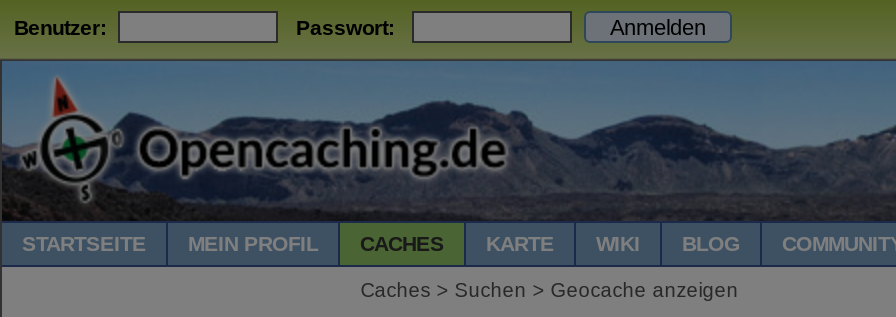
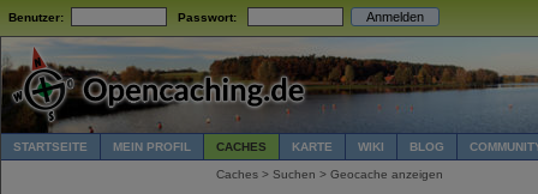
- [image]
+ [image]
